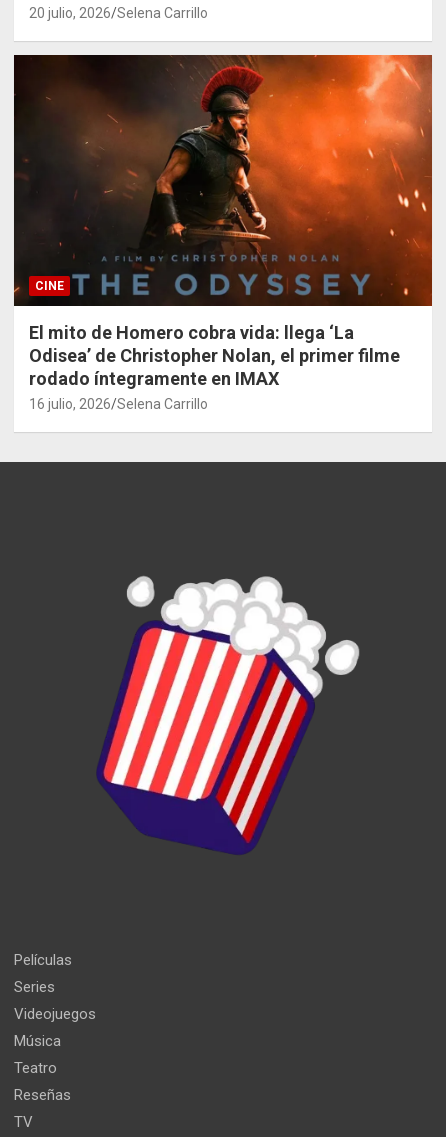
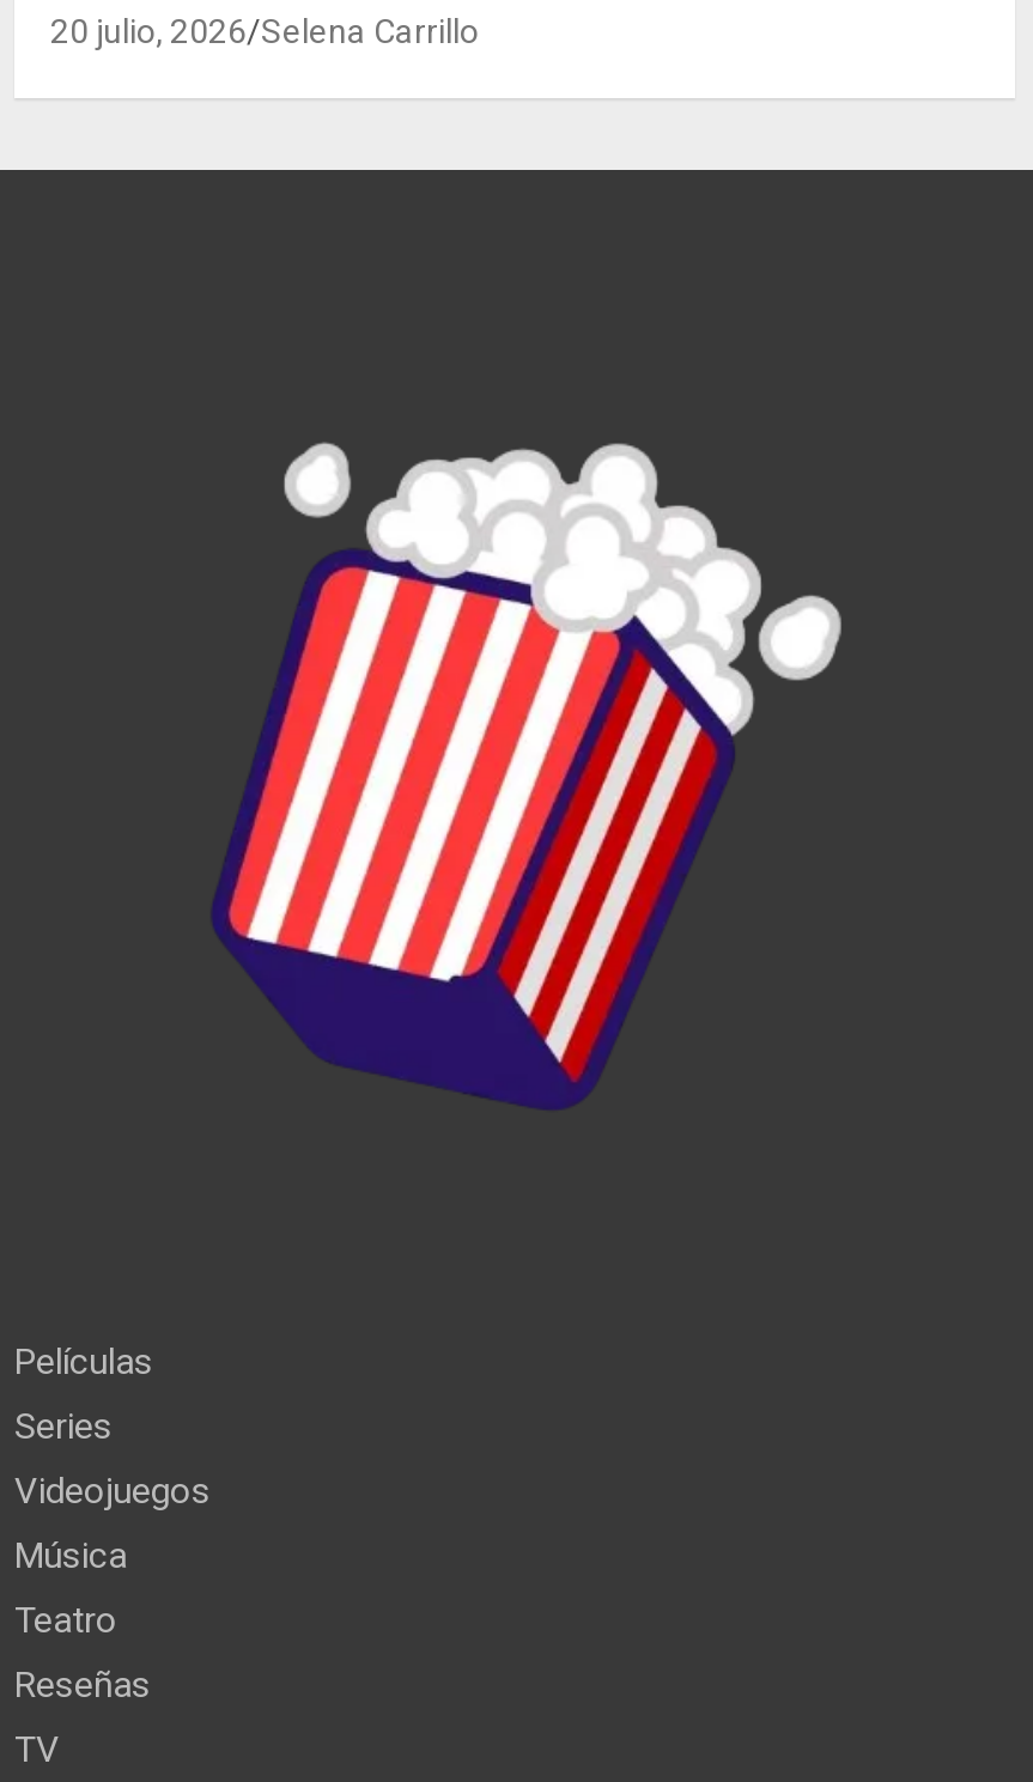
- [image]
- CINE
- El mito de Homero cobra vida: llega ‘La
- Odisea’ de Christopher Nolan, el primer filme
- rodado íntegramente en IMAX
- 16 julio, 2026 Selena Carrillo
